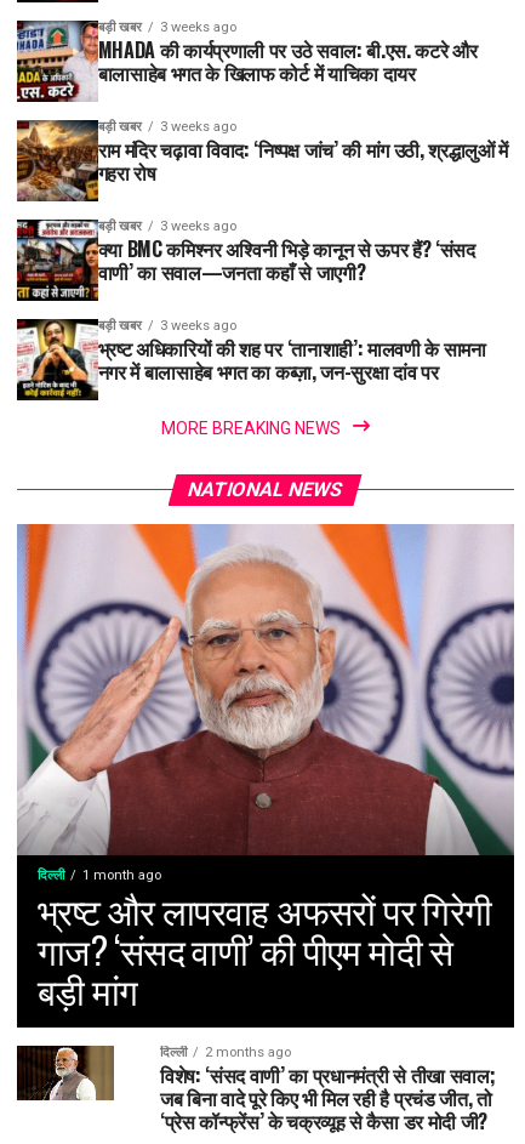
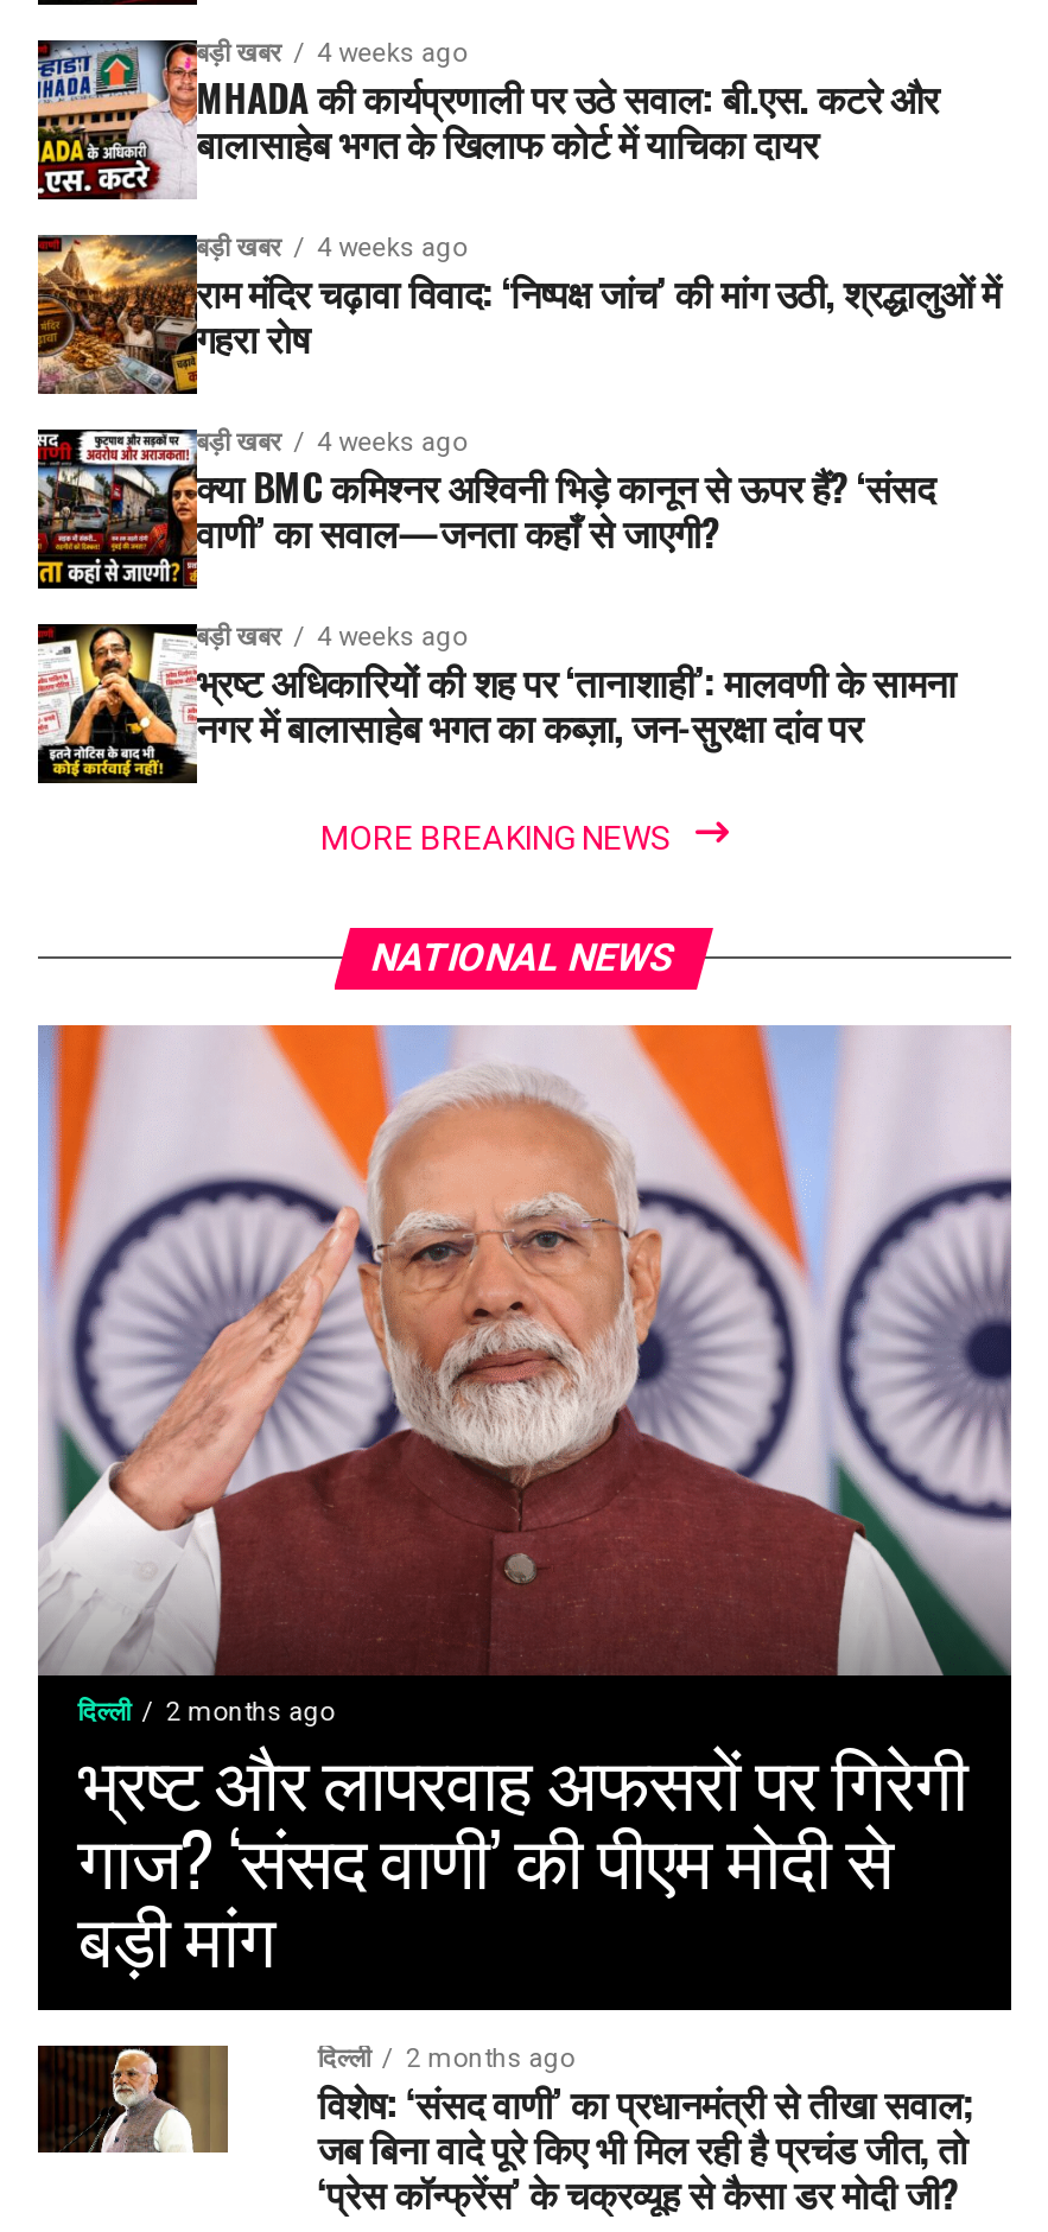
- बड़ी खबर 3 weeks ago
+ बड़ी खबर 4 weeks ago

- बड़ी खबर 3 weeks ago
+ बड़ी खबर 4 weeks ago

- बड़ी खबर 3 weeks ago
+ बड़ी खबर 4 weeks ago

- बड़ी खबर 3 weeks ago
+ बड़ी खबर 4 weeks ago

- दिल्ली 1 month ago
+ दिल्ली 2 months ago
